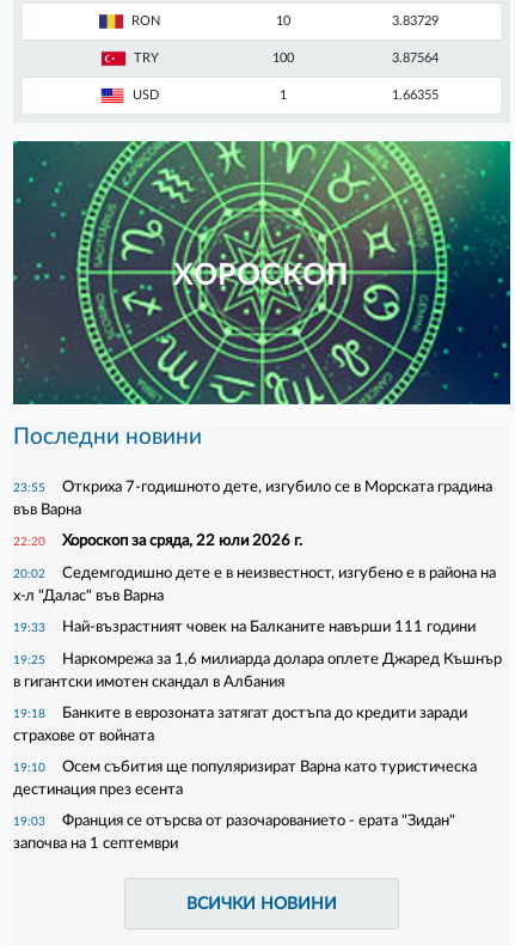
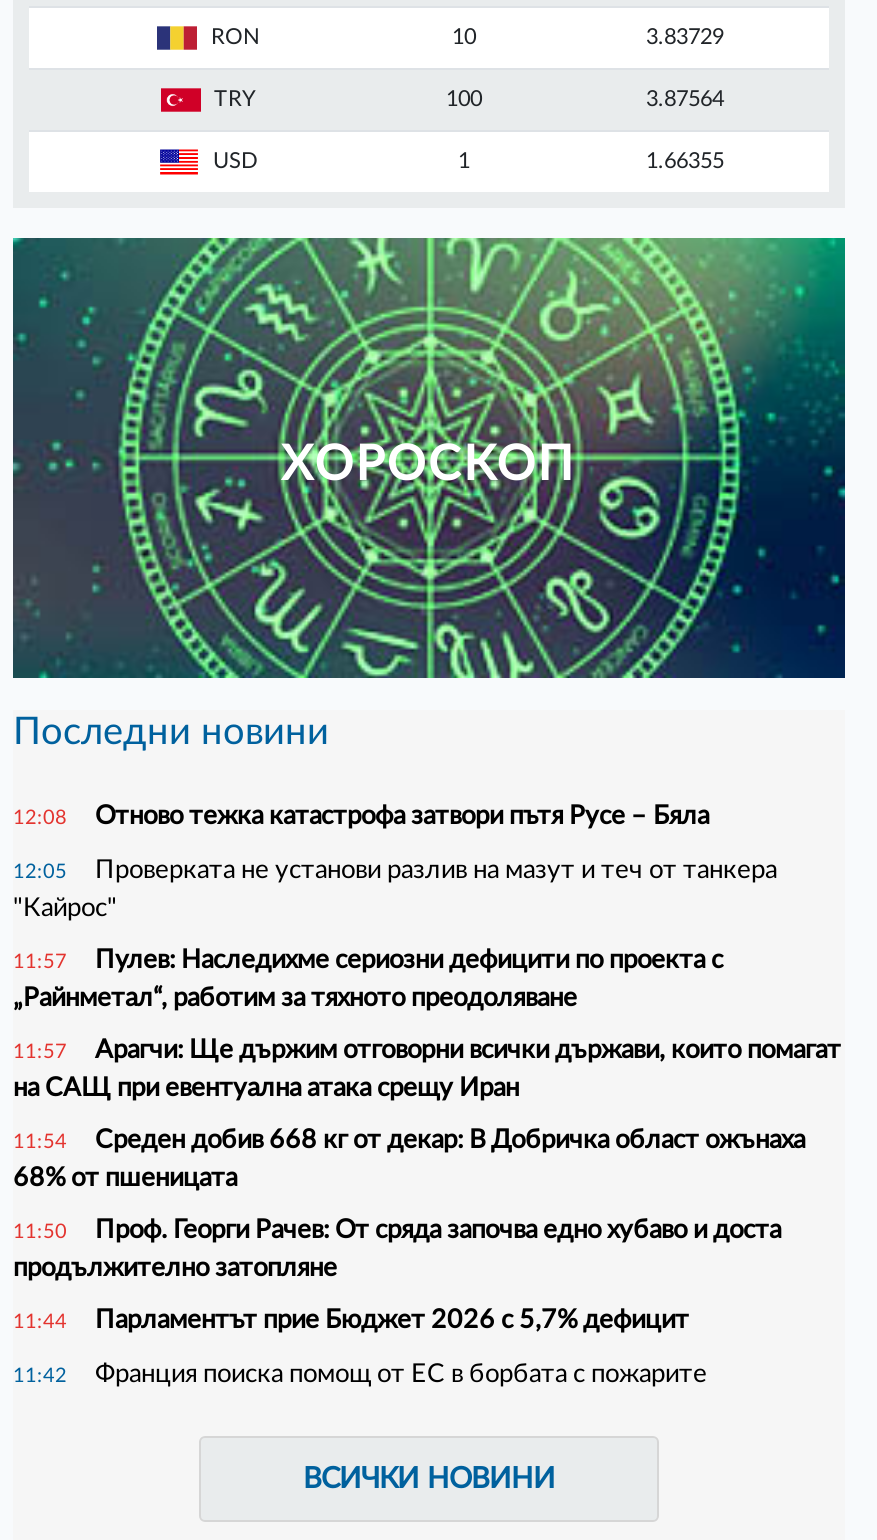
- 23:55
- Откриха 7-годишното дете, изгубило се в Морската градина
- във Варна
- 22:20
- Хороскоп за сряда, 22 юли 2026 г.
- 20:02
- Седемгодишно дете е в неизвестност, изгубено е в района на
- х-л "Далас" във Варна
- 19:33
- Най-възрастният човек на Балканите навърши 111 години
- 19:25
- Наркомрежа за 1,6 милиарда долара оплете Джаред Къшнър
- в гигантски имотен скандал в Албания
- 19:18
- Банките в еврозоната затягат достъпа до кредити заради
- страхове от войната
- 19:10
- Осем събития ще популяризират Варна като туристическа
- дестинация през есента
- 19:03
- Франция се отърсва от разочарованието - ерата "Зидан"
- започва на 1 септември
+ 12:08
+ Отново тежка катастрофа затвори пътя Русе – Бяла
+ 12:05
+ Проверката не установи разлив на мазут и теч от танкера
+ "Кайрос"
+ 11:57
+ Пулев: Наследихме сериозни дефицити по проекта с
+ „Райнметал“, работим за тяхното преодоляване
+ 11:57
+ Арагчи: Ще държим отговорни всички държави, които помагат
+ на САЩ при евентуална атака срещу Иран
+ 11:54
+ Среден добив 668 кг от декар: В Добричка област ожънаха
+ 68% от пшеницата
+ 11:50
+ Проф. Георги Рачев: От сряда започва едно хубаво и доста
+ продължително затопляне
+ 11:44
+ Парламентът прие Бюджет 2026 с 5,7% дефицит
+ 11:42
+ Франция поиска помощ от ЕС в борбата с пожарите
